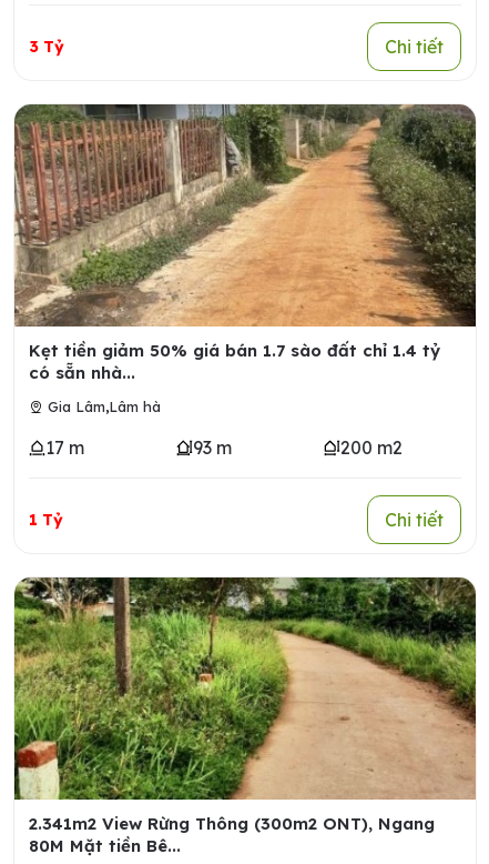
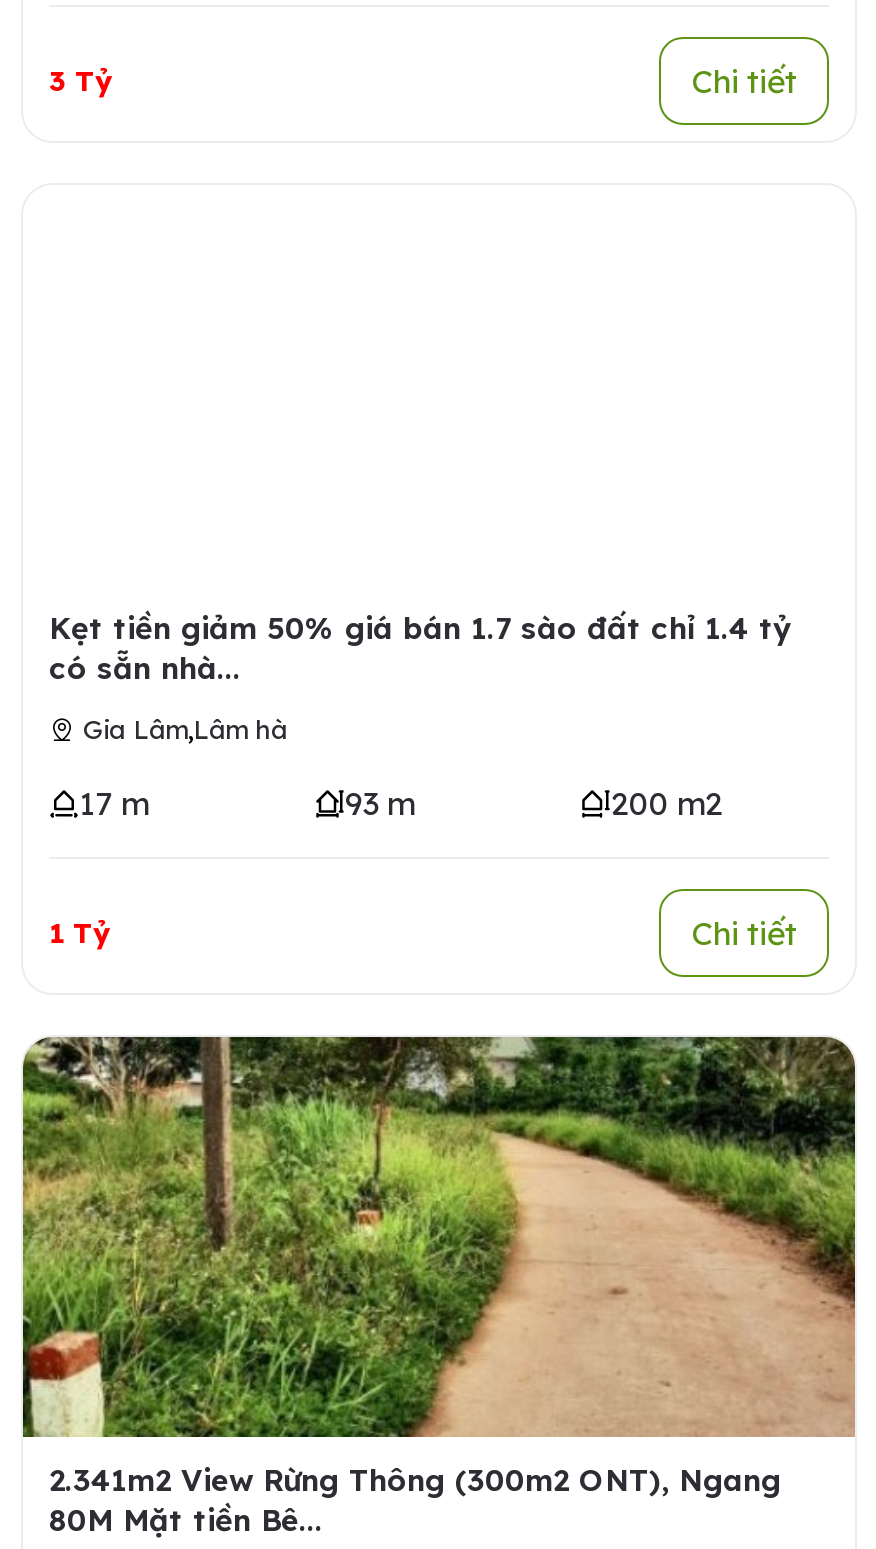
- [image]
